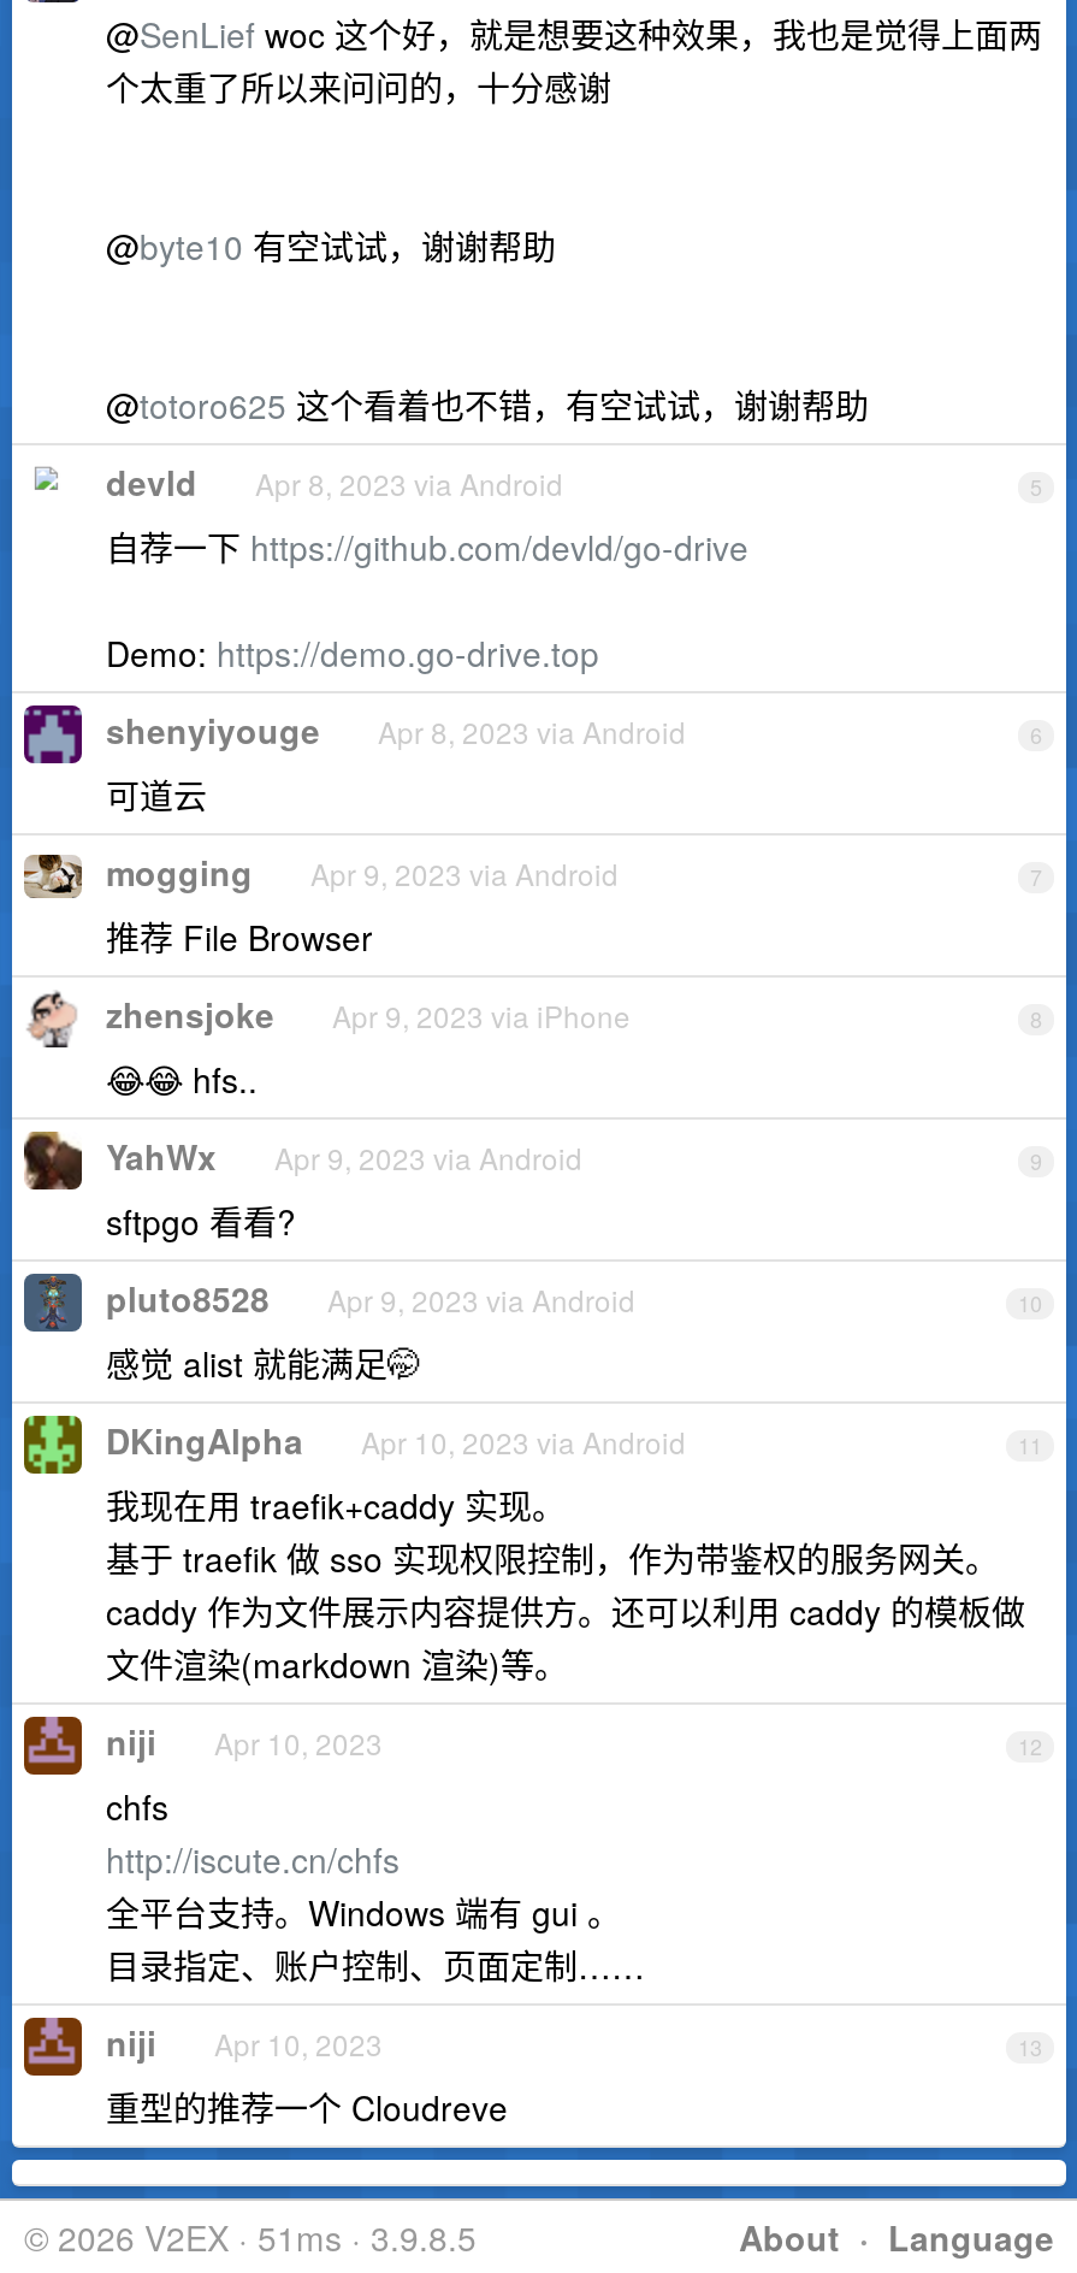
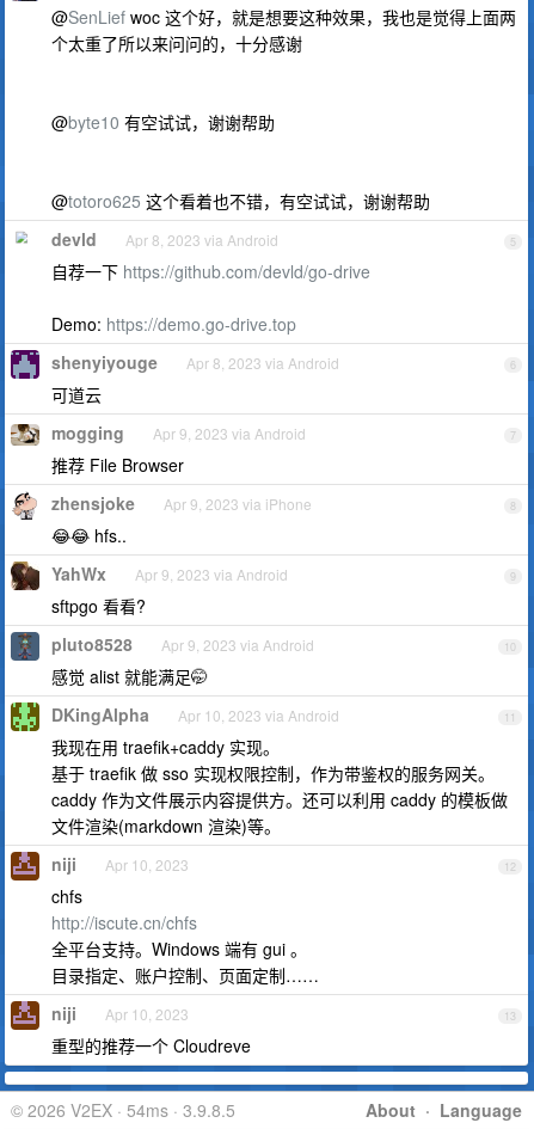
- © 2026 V2EX · 51ms · 3.9.8.5
+ © 2026 V2EX · 54ms · 3.9.8.5
